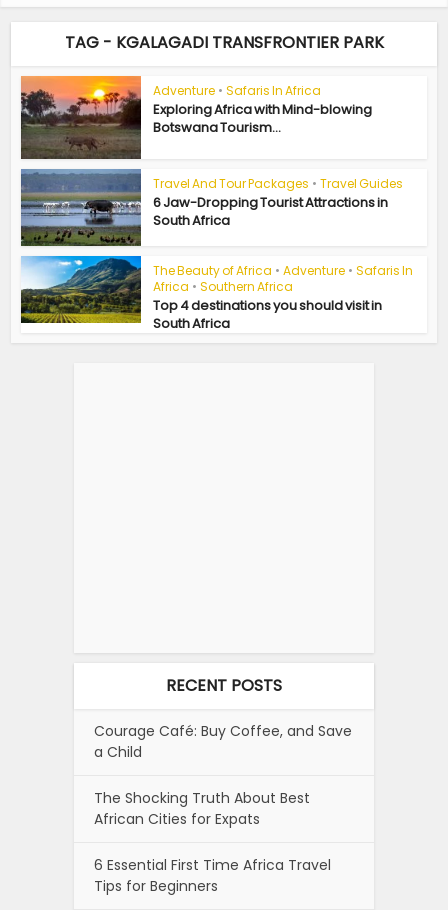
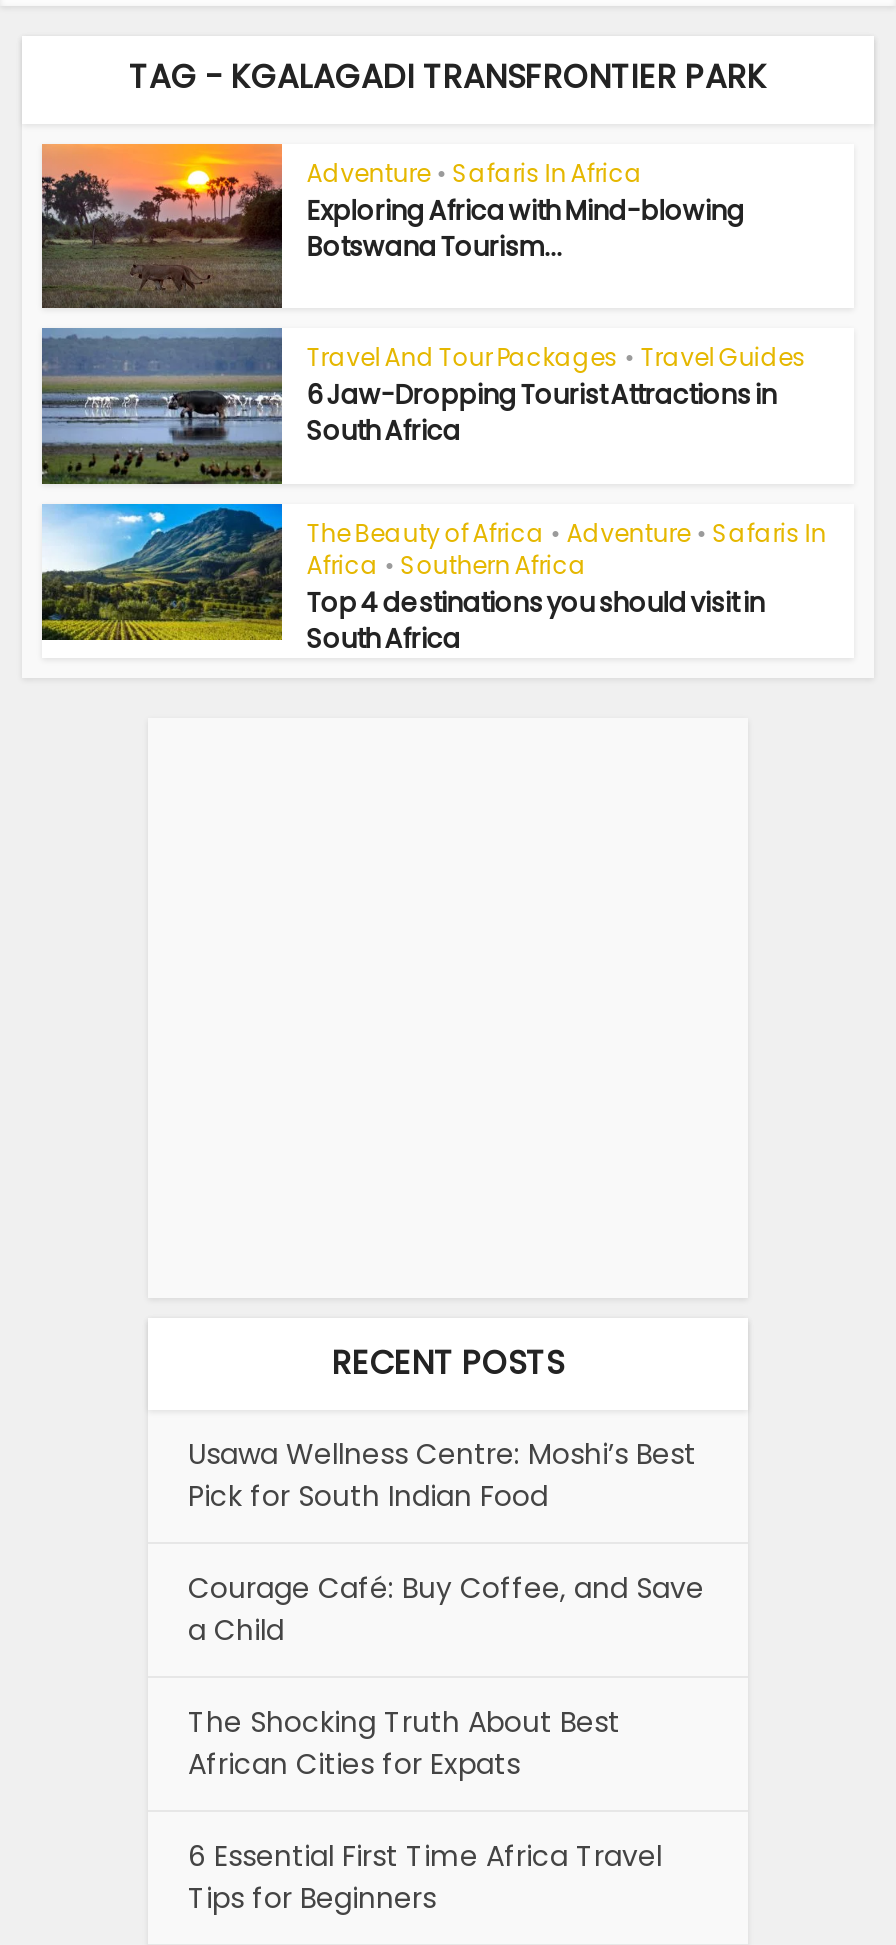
+ Usawa Wellness Centre: Moshi’s Best
+ Pick for South Indian Food
